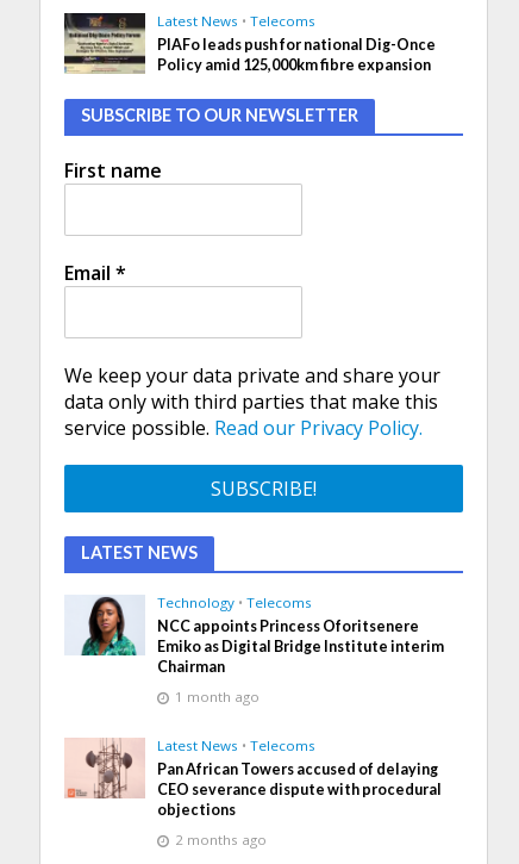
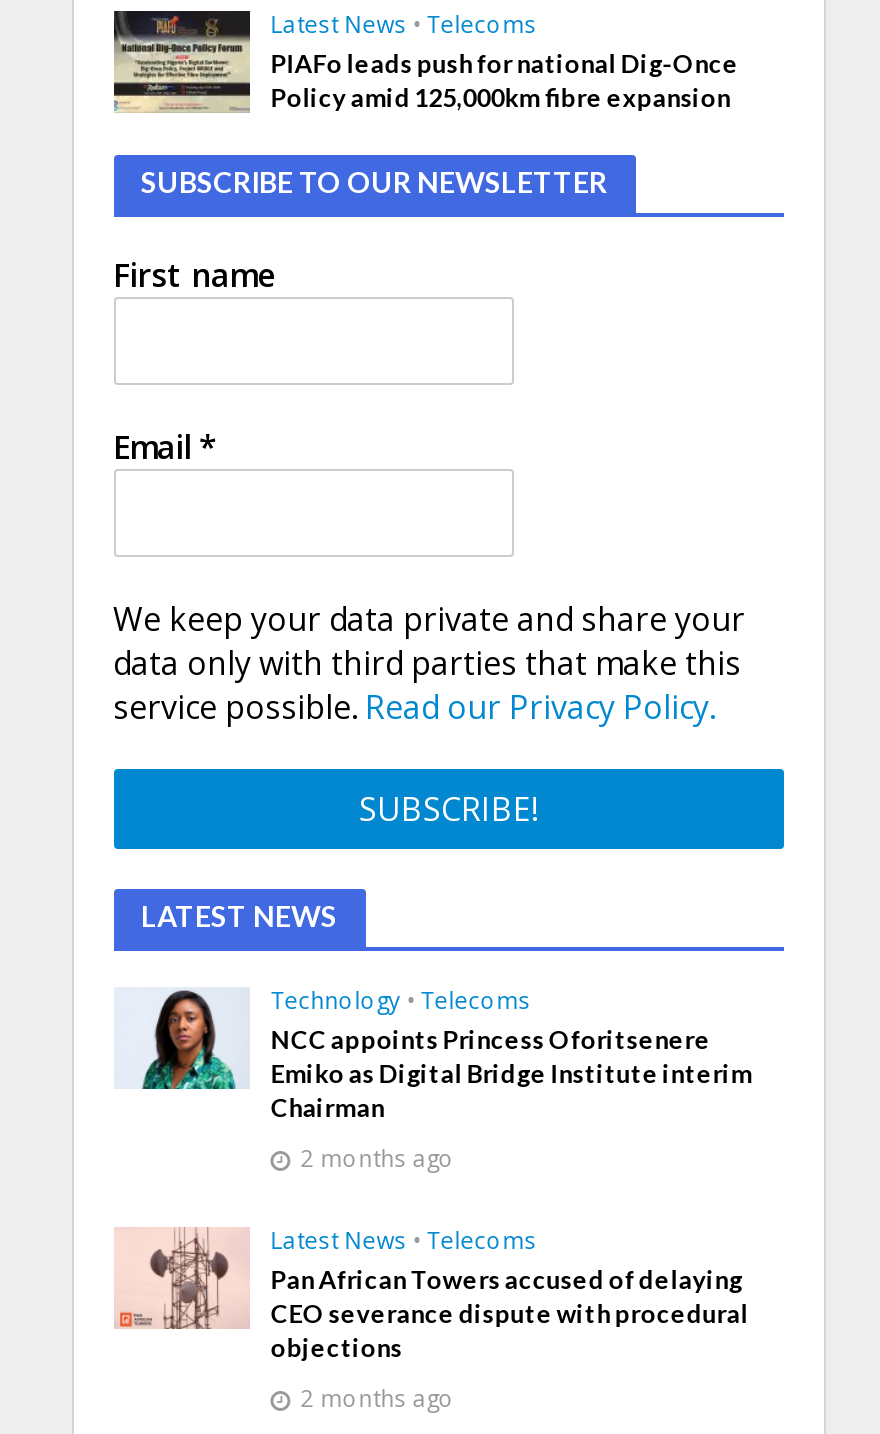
- 1 month ago
+ 2 months ago
